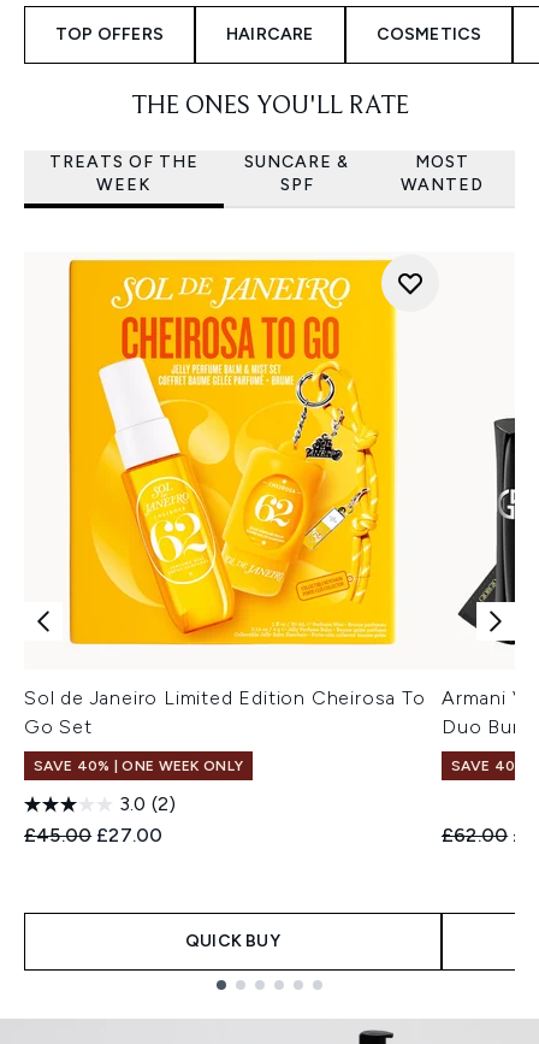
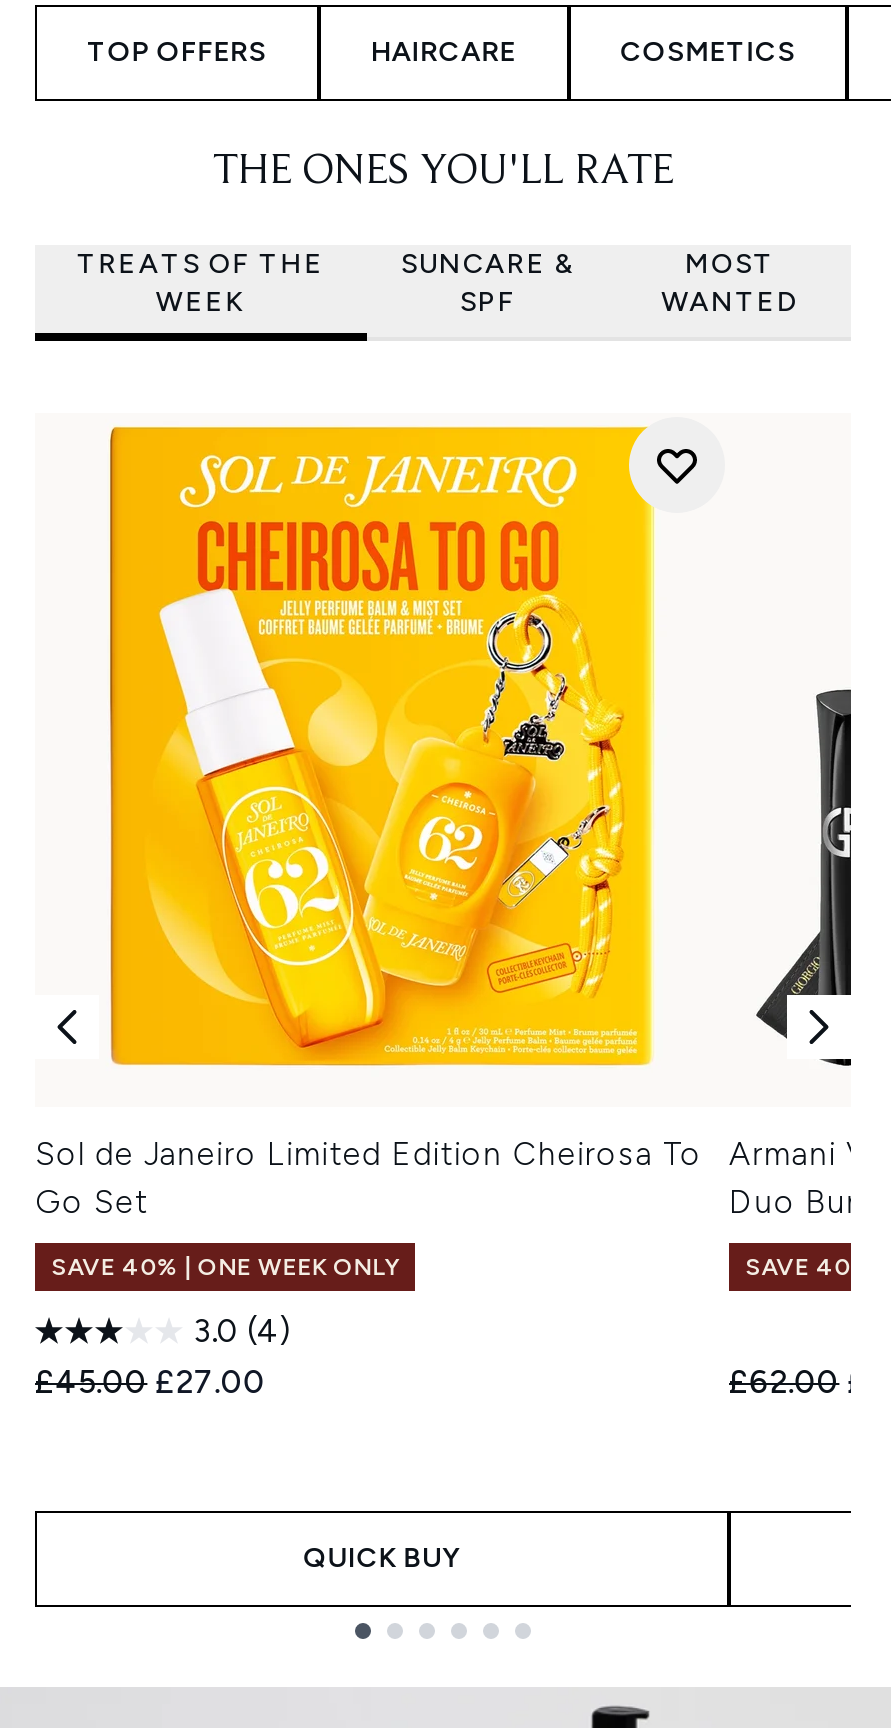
- 3.0 (2)
+ 3.0 (4)
